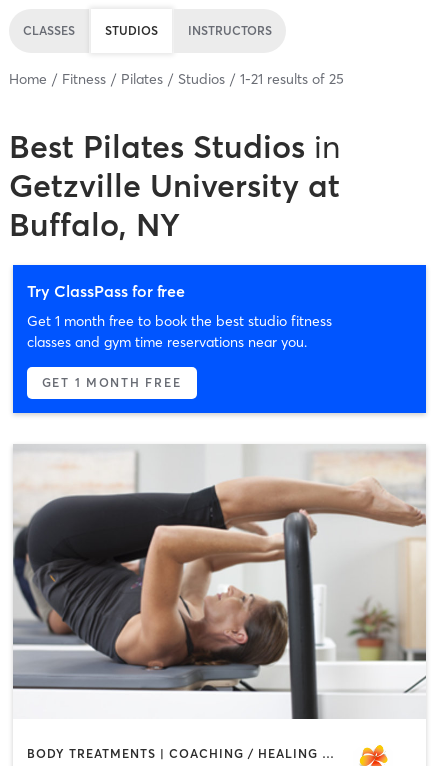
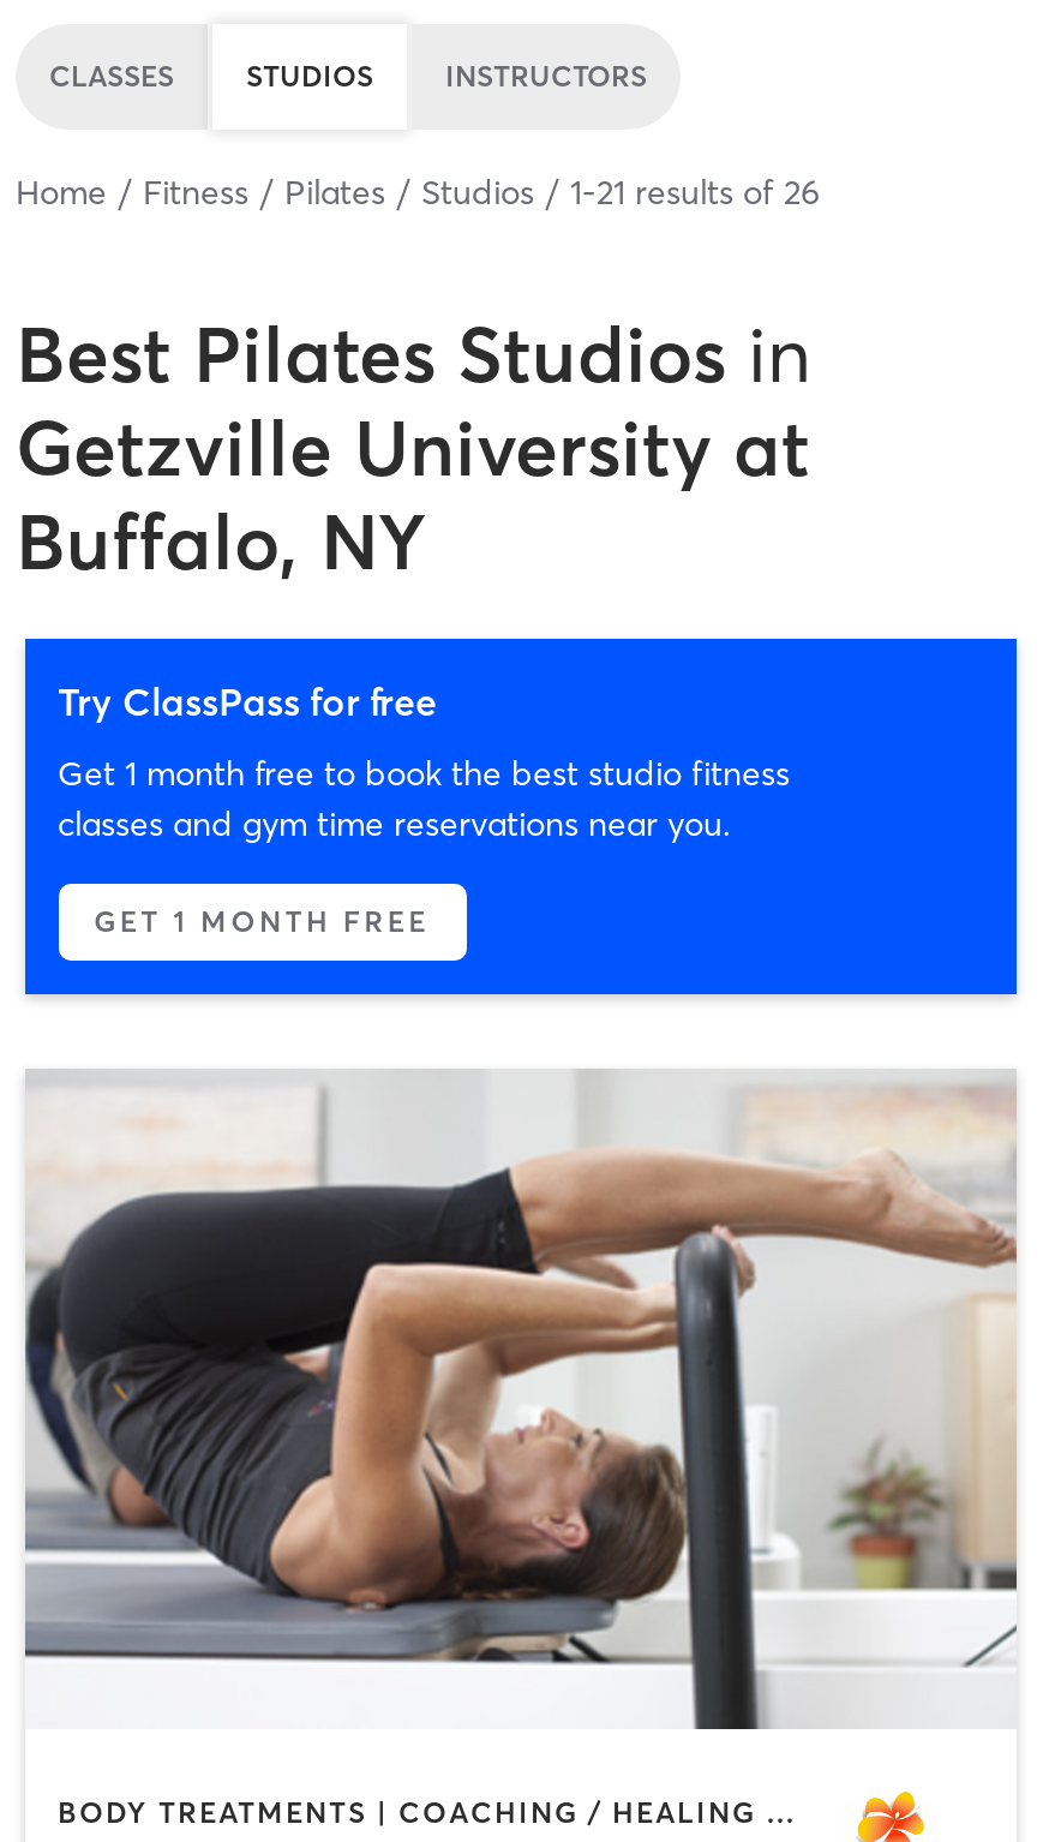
- Home Fitness Pilates Studios 1-21 results of 25
+ Home Fitness Pilates Studios 1-21 results of 26
